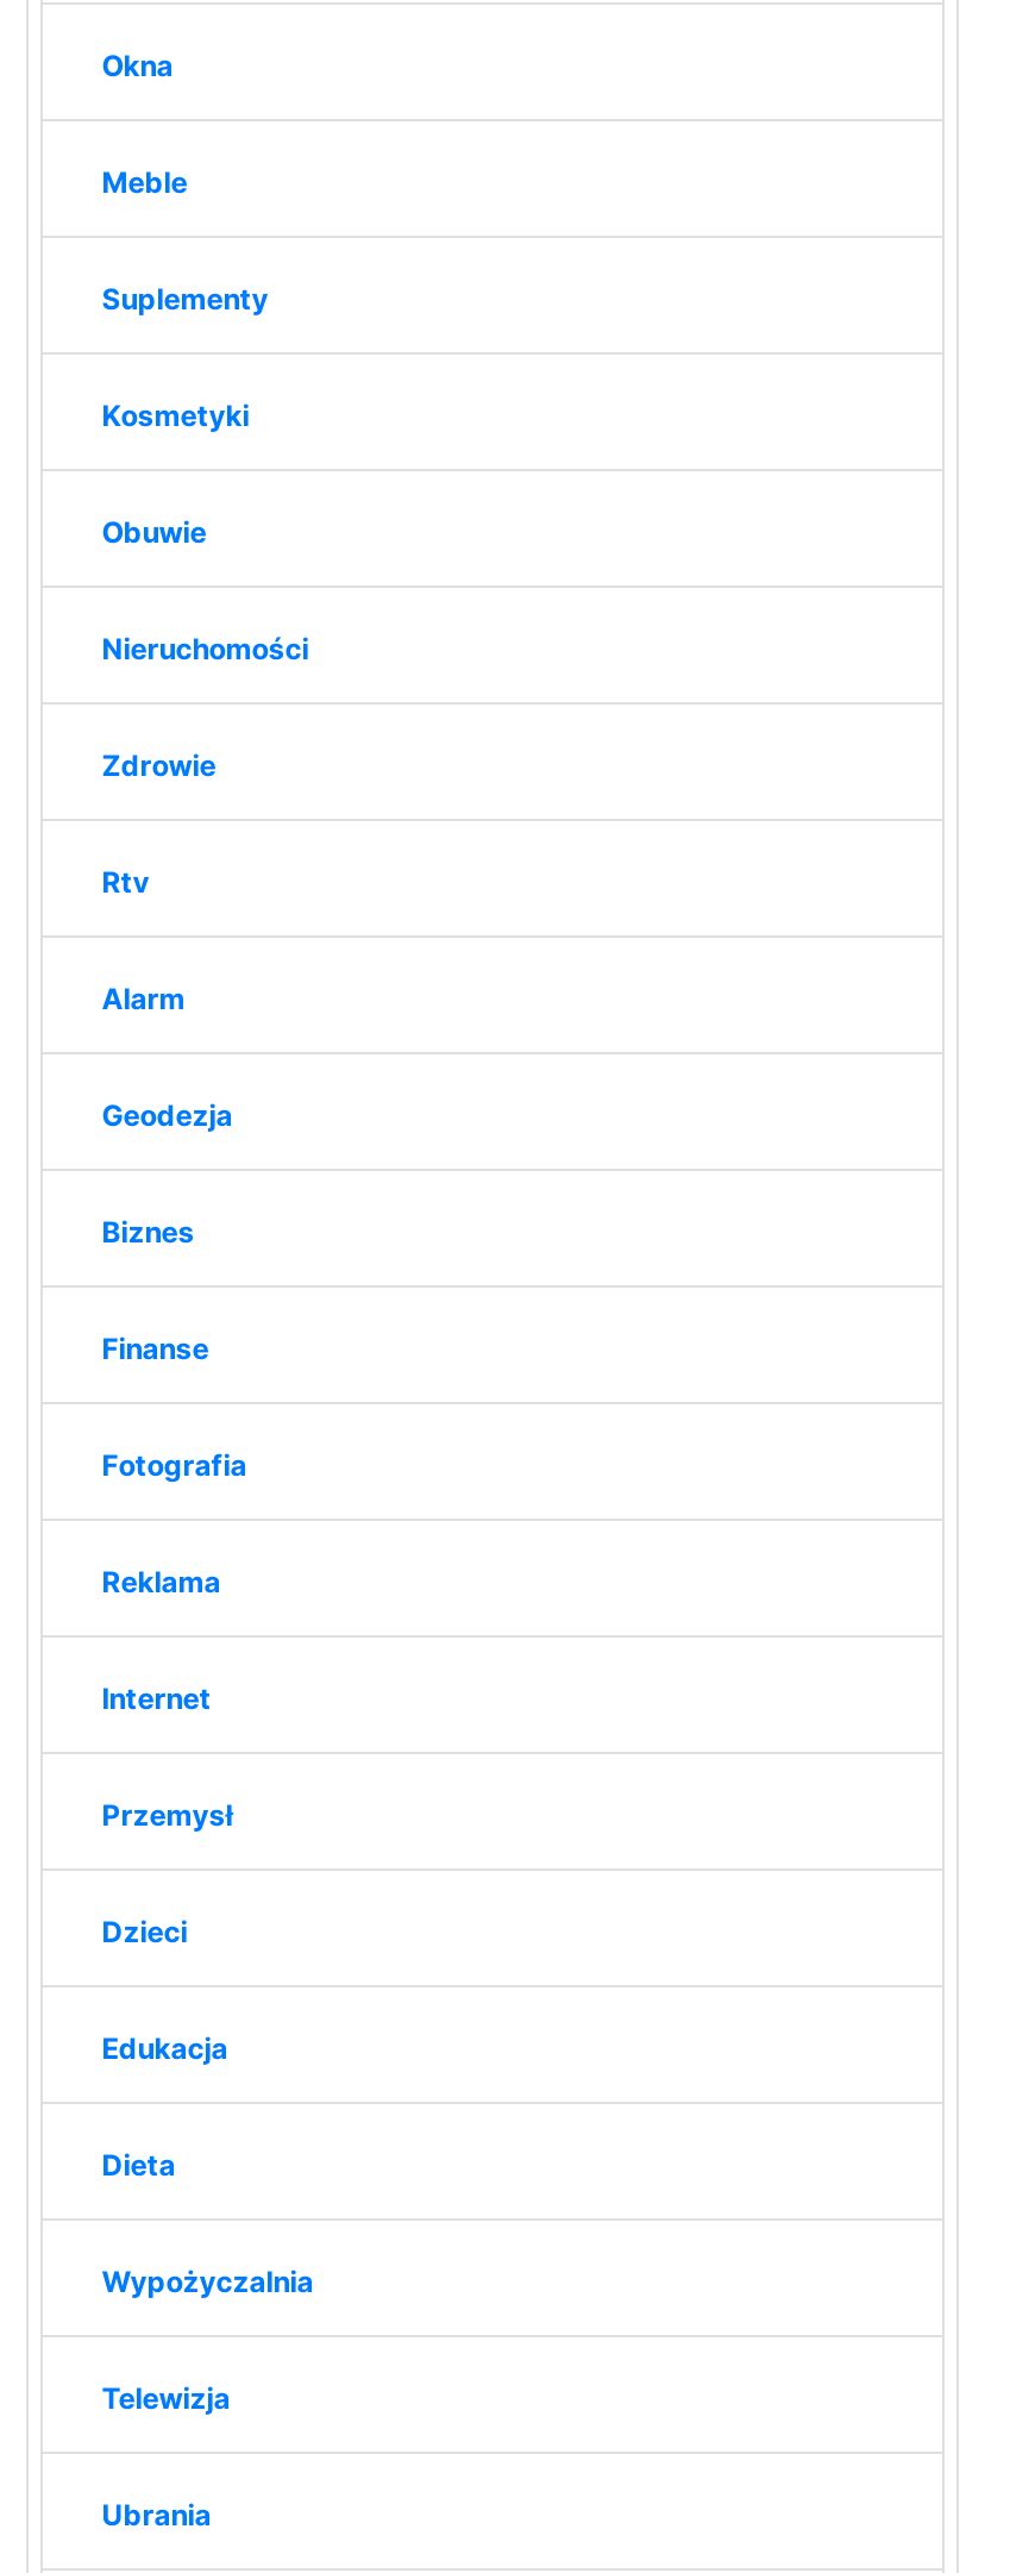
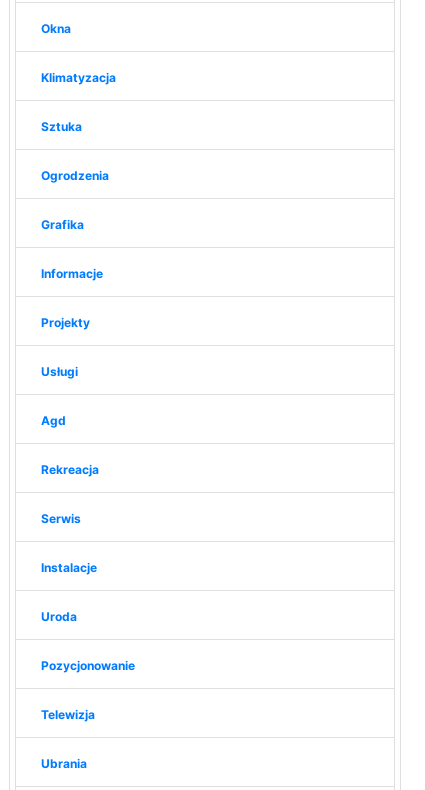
- Meble
- Suplementy
- Kosmetyki
- Obuwie
- Nieruchomości
- Zdrowie
- Rtv
- Alarm
- Geodezja
- Biznes
- Finanse
- Fotografia
- Reklama
- Internet
- Przemysł
- Dzieci
- Edukacja
- Dieta
- Wypożyczalnia
+ Klimatyzacja
+ Sztuka
+ Ogrodzenia
+ Grafika
+ Informacje
+ Projekty
+ Usługi
+ Agd
+ Rekreacja
+ Serwis
+ Instalacje
+ Uroda
+ Pozycjonowanie
